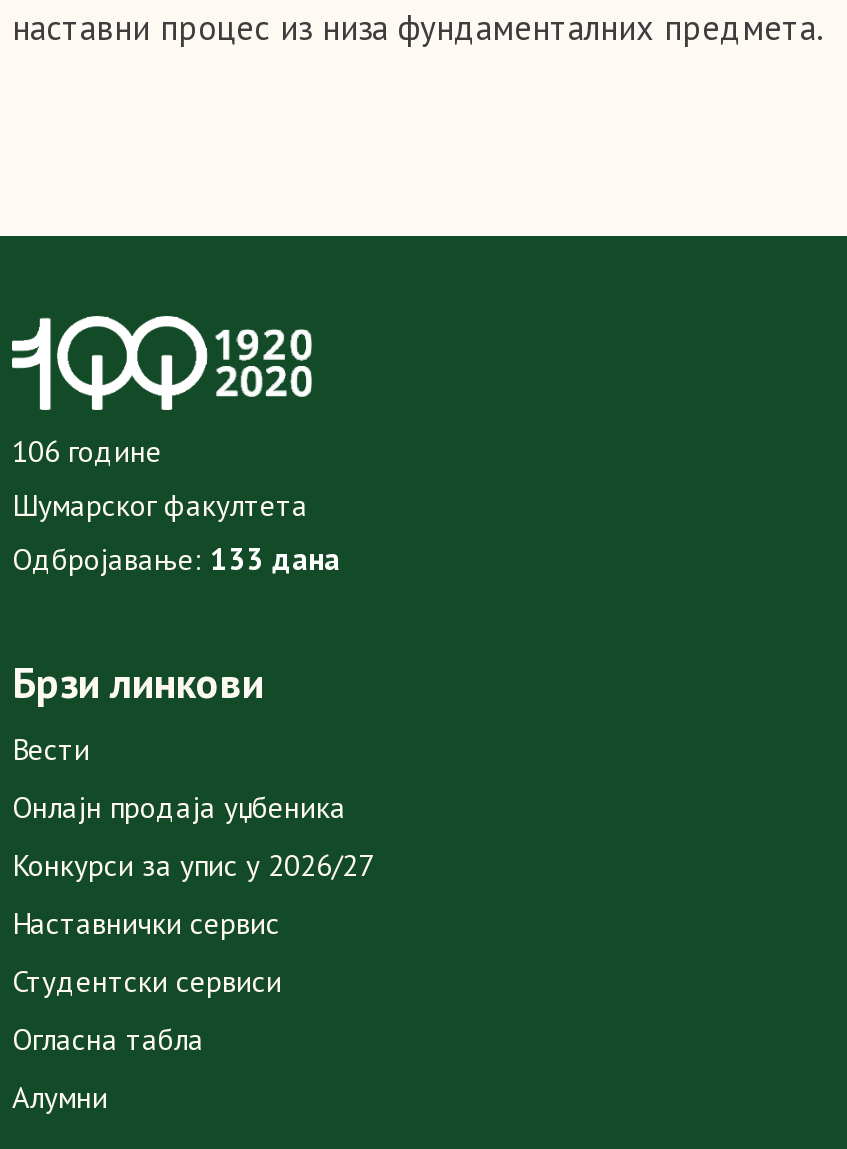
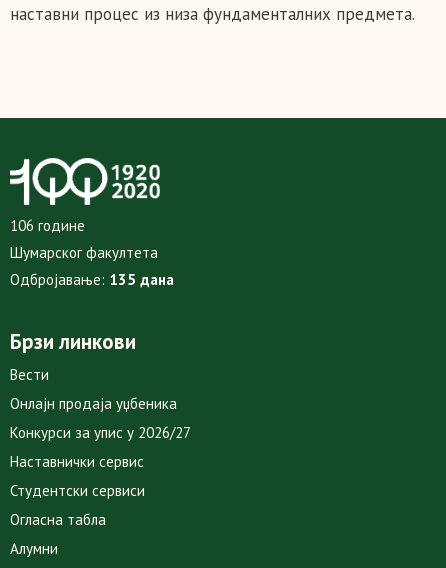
- Одбројавање: 133 дана
+ Одбројавање: 135 дана
